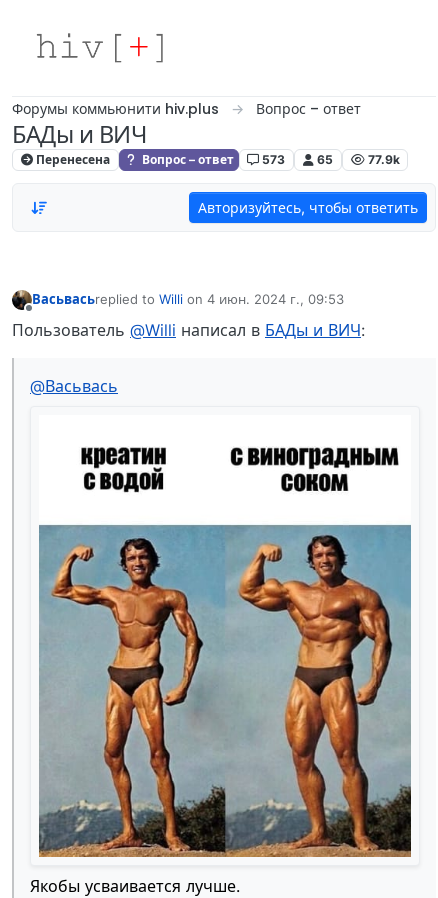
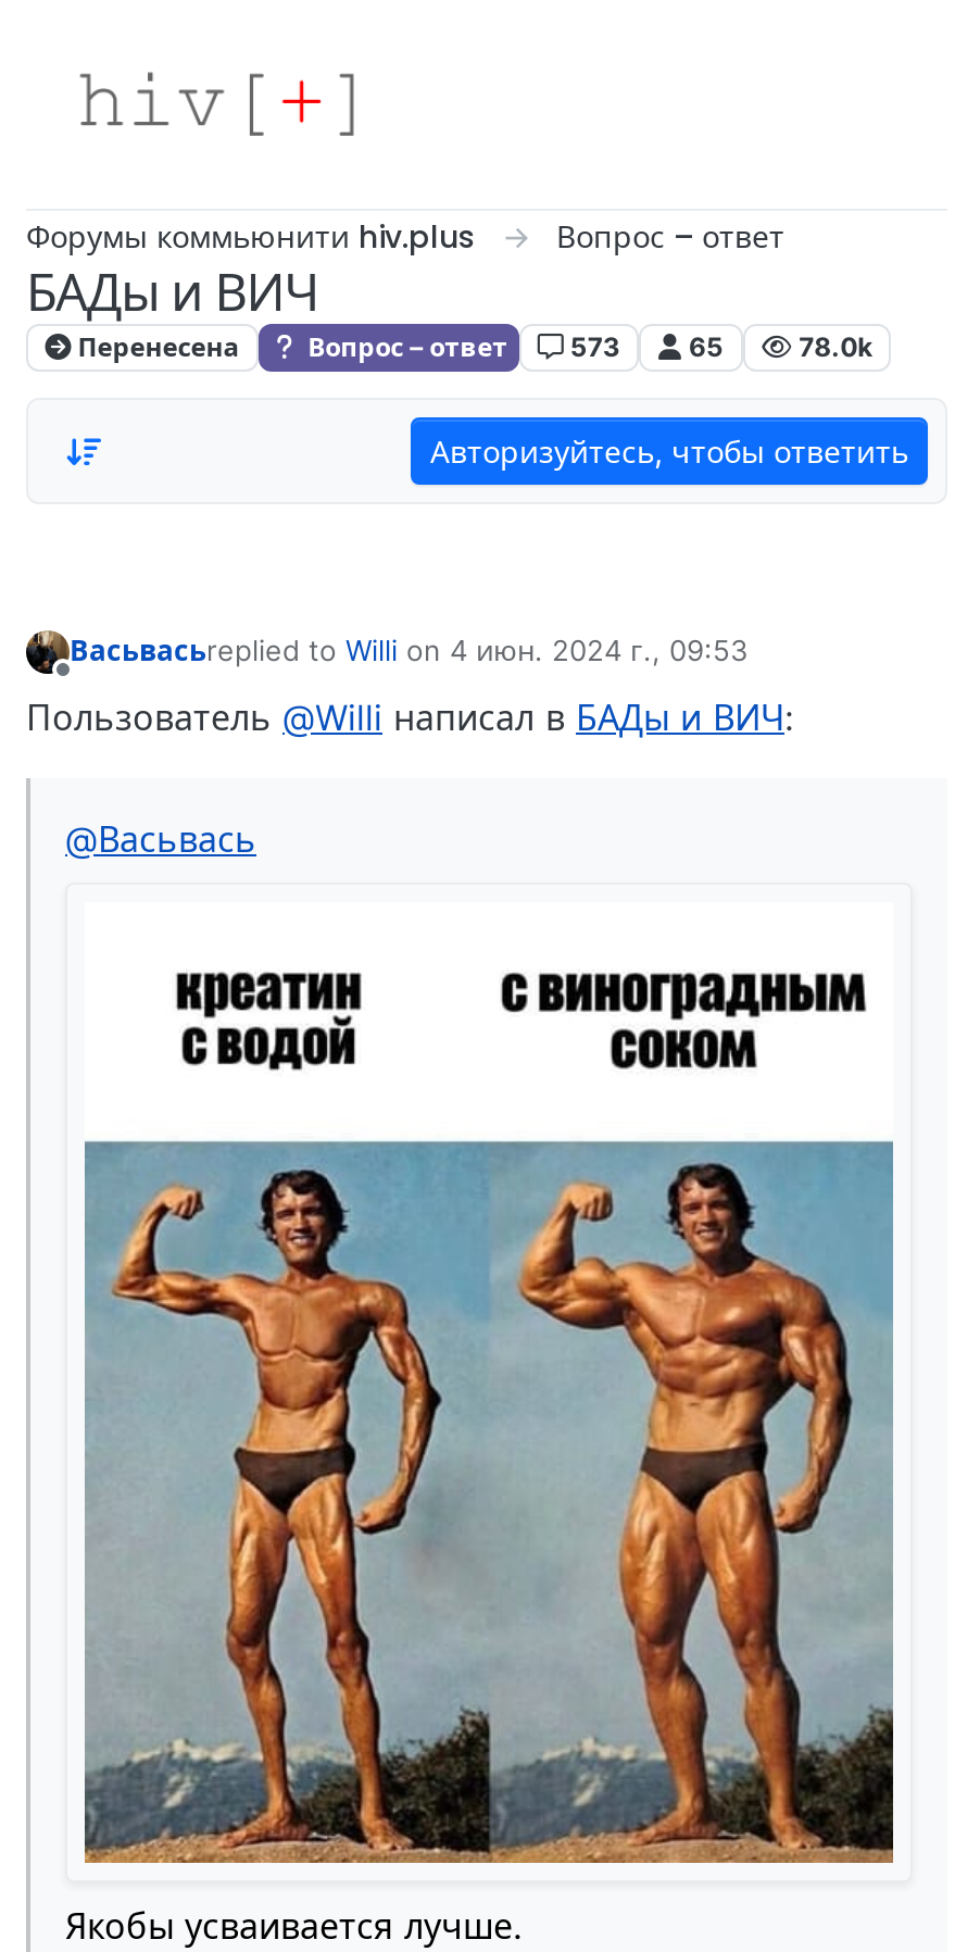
- 77.9k
+ 78.0k
